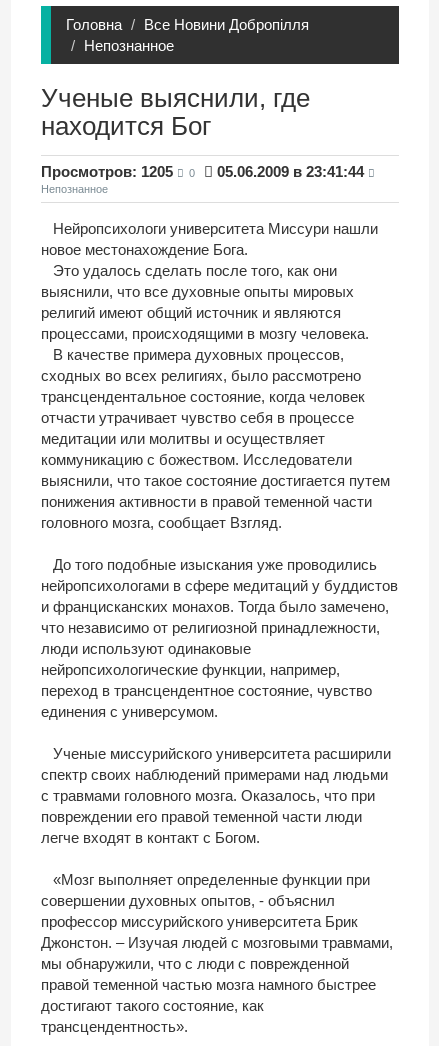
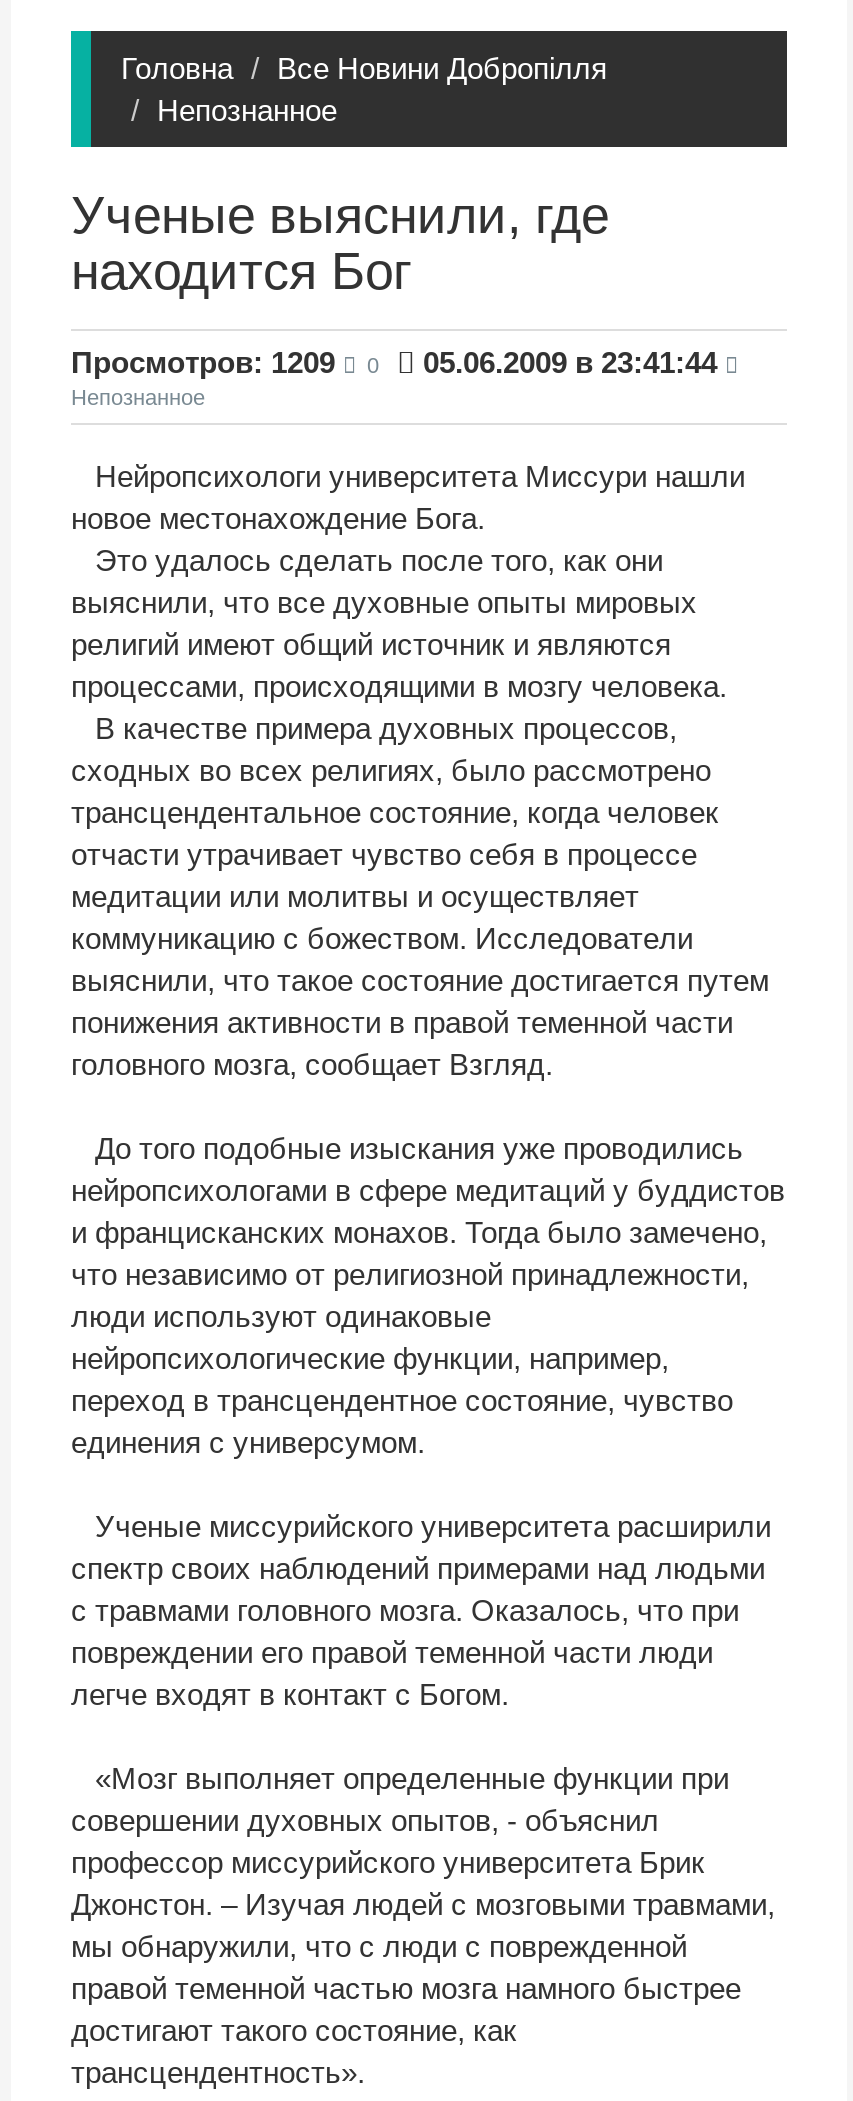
- Просмотров: 1205
+ Просмотров: 1209
